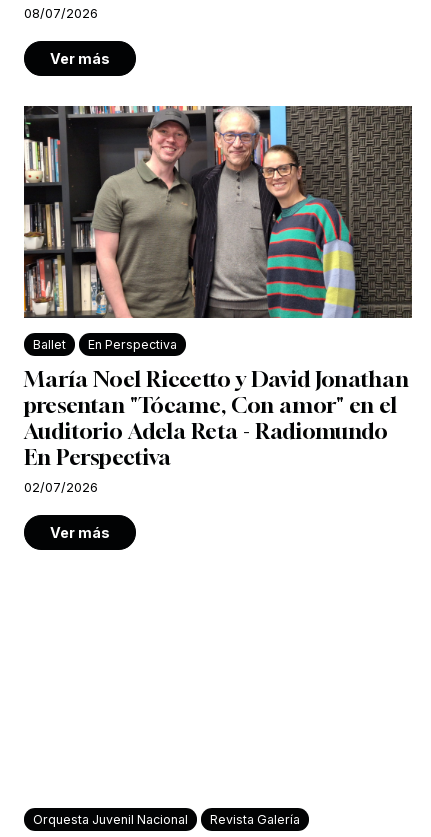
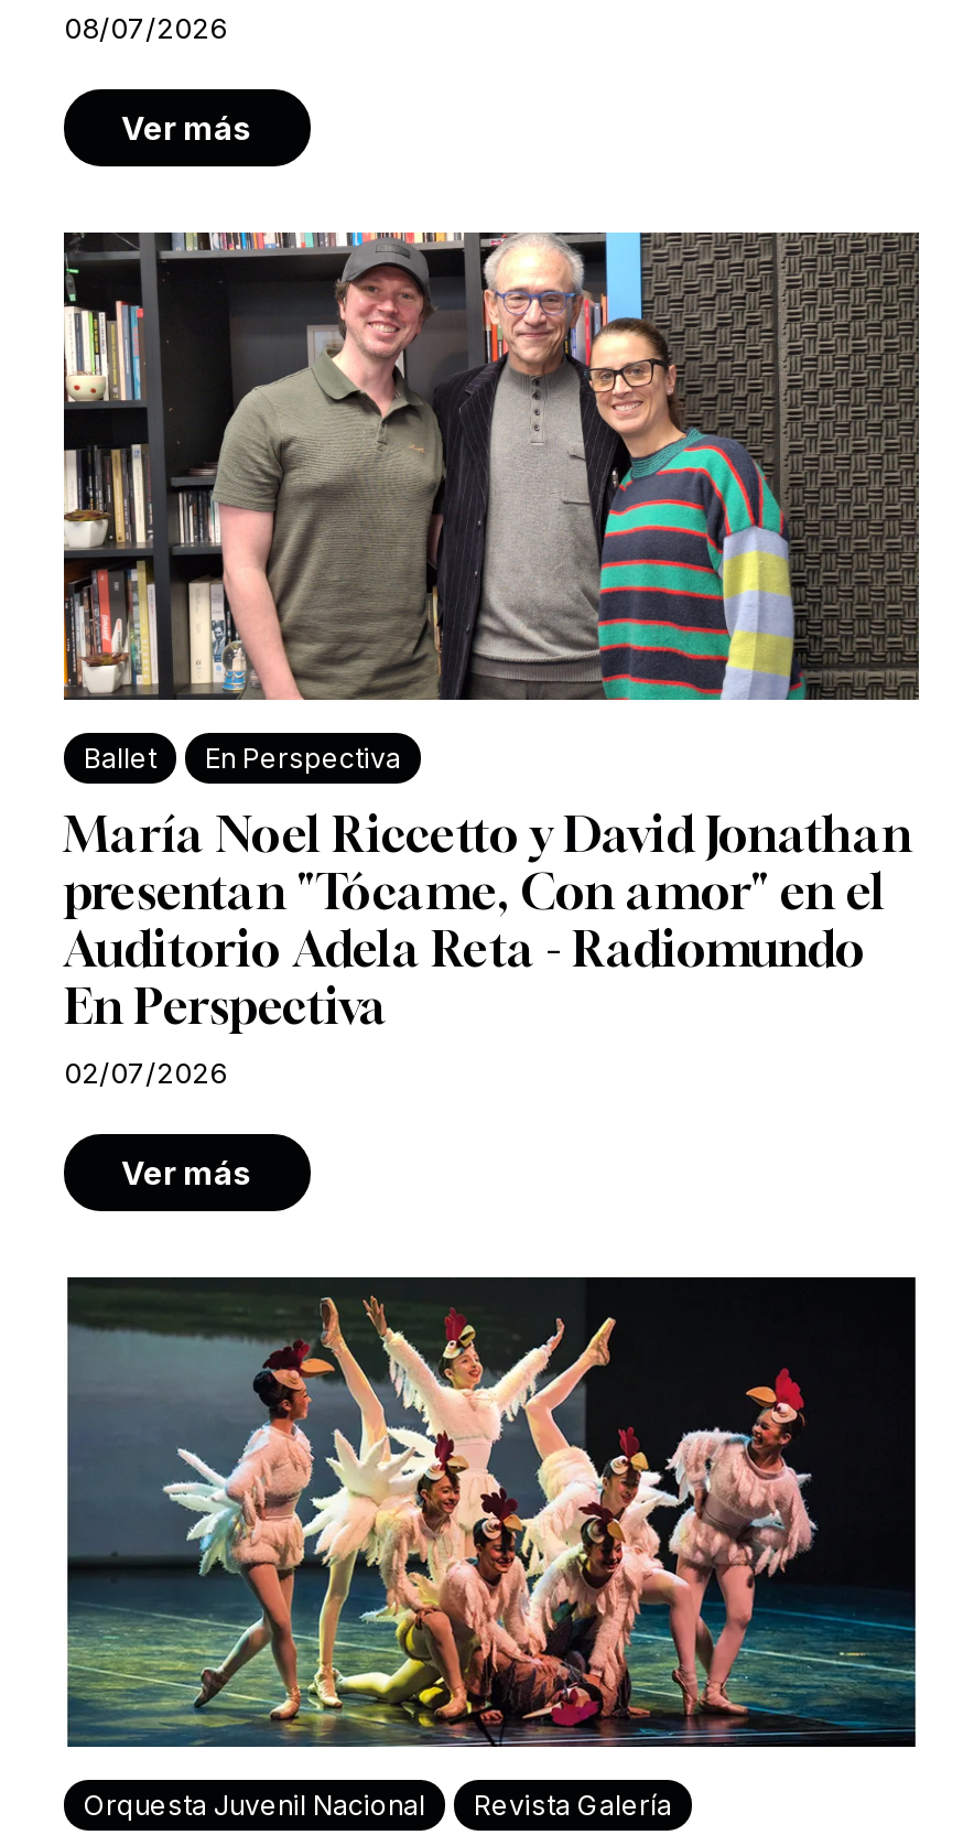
+ [image]
